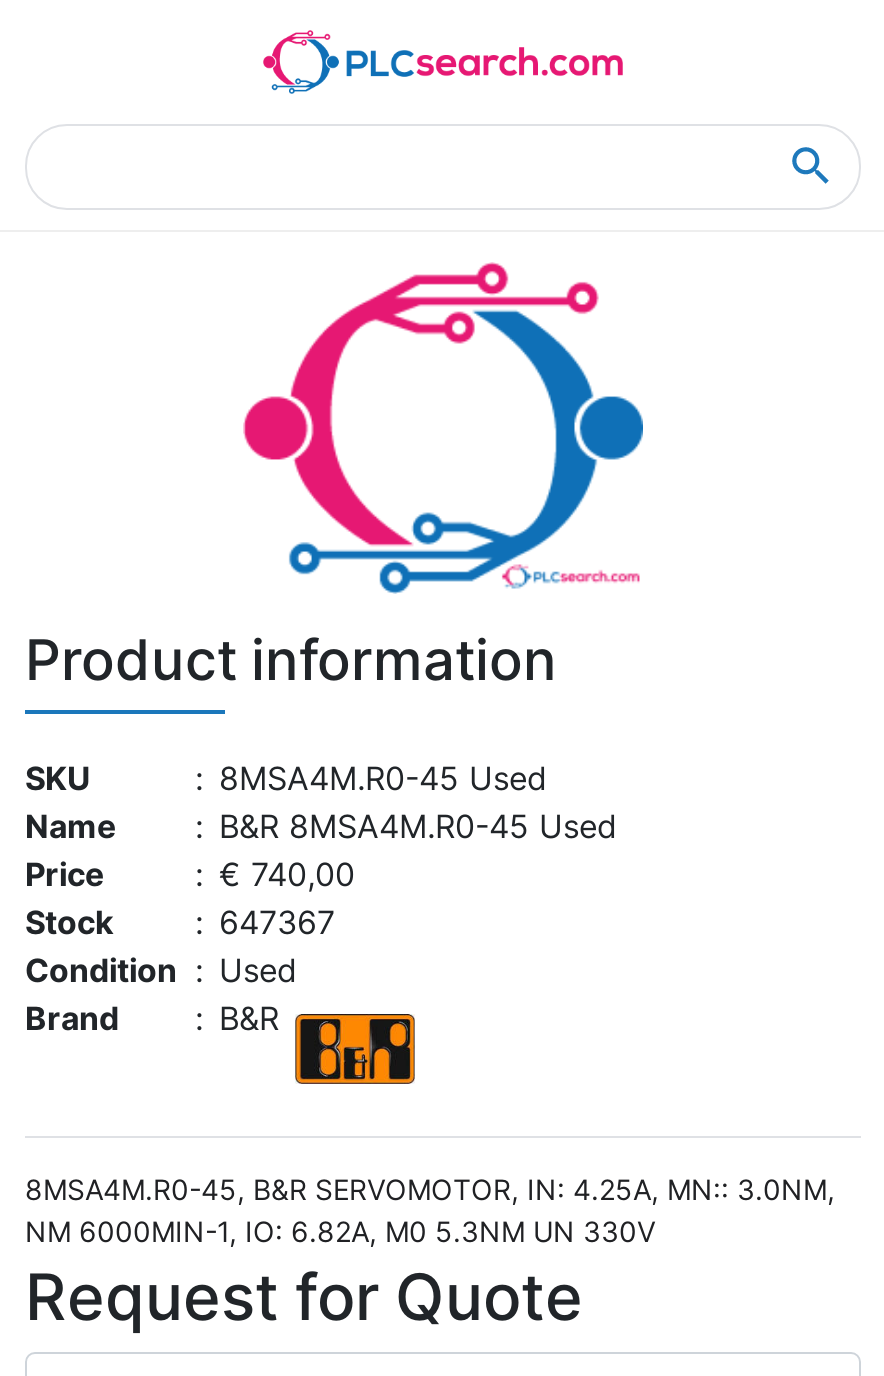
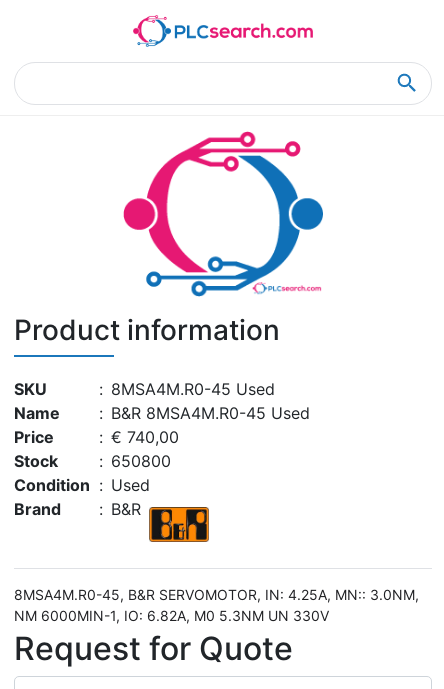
- : 647367
+ : 650800
